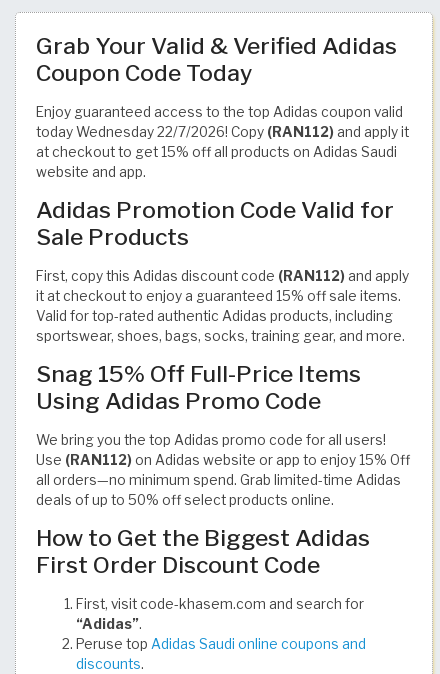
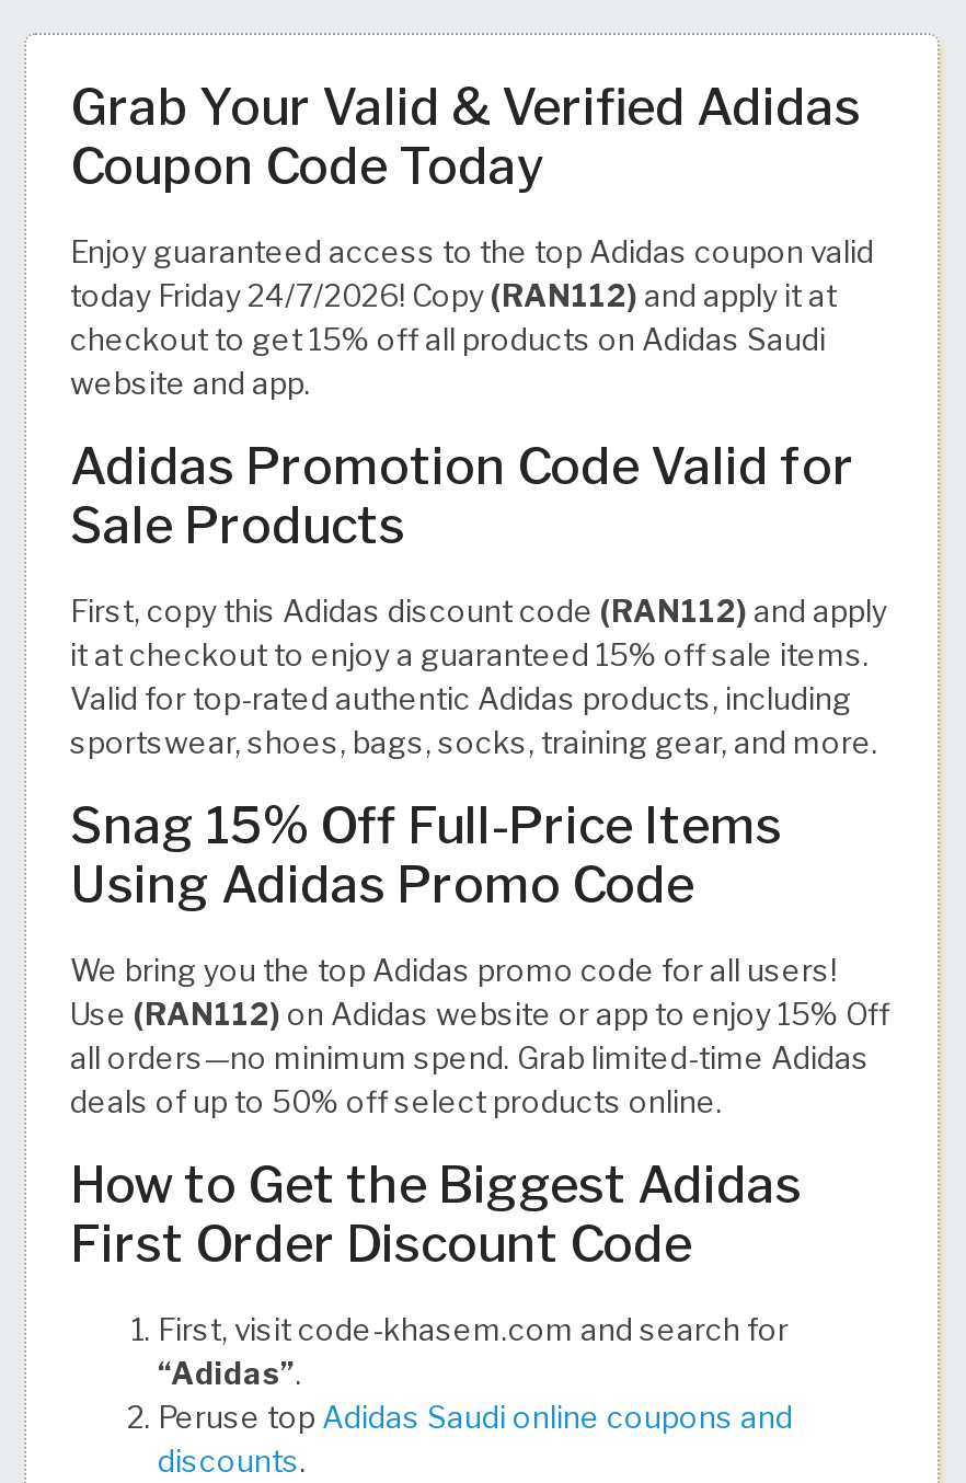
- today Wednesday 22/7/2026! Copy (RAN112) and apply it
- at checkout to get 15% off all products on Adidas Saudi
+ today Friday 24/7/2026! Copy (RAN112) and apply it at
+ checkout to get 15% off all products on Adidas Saudi
